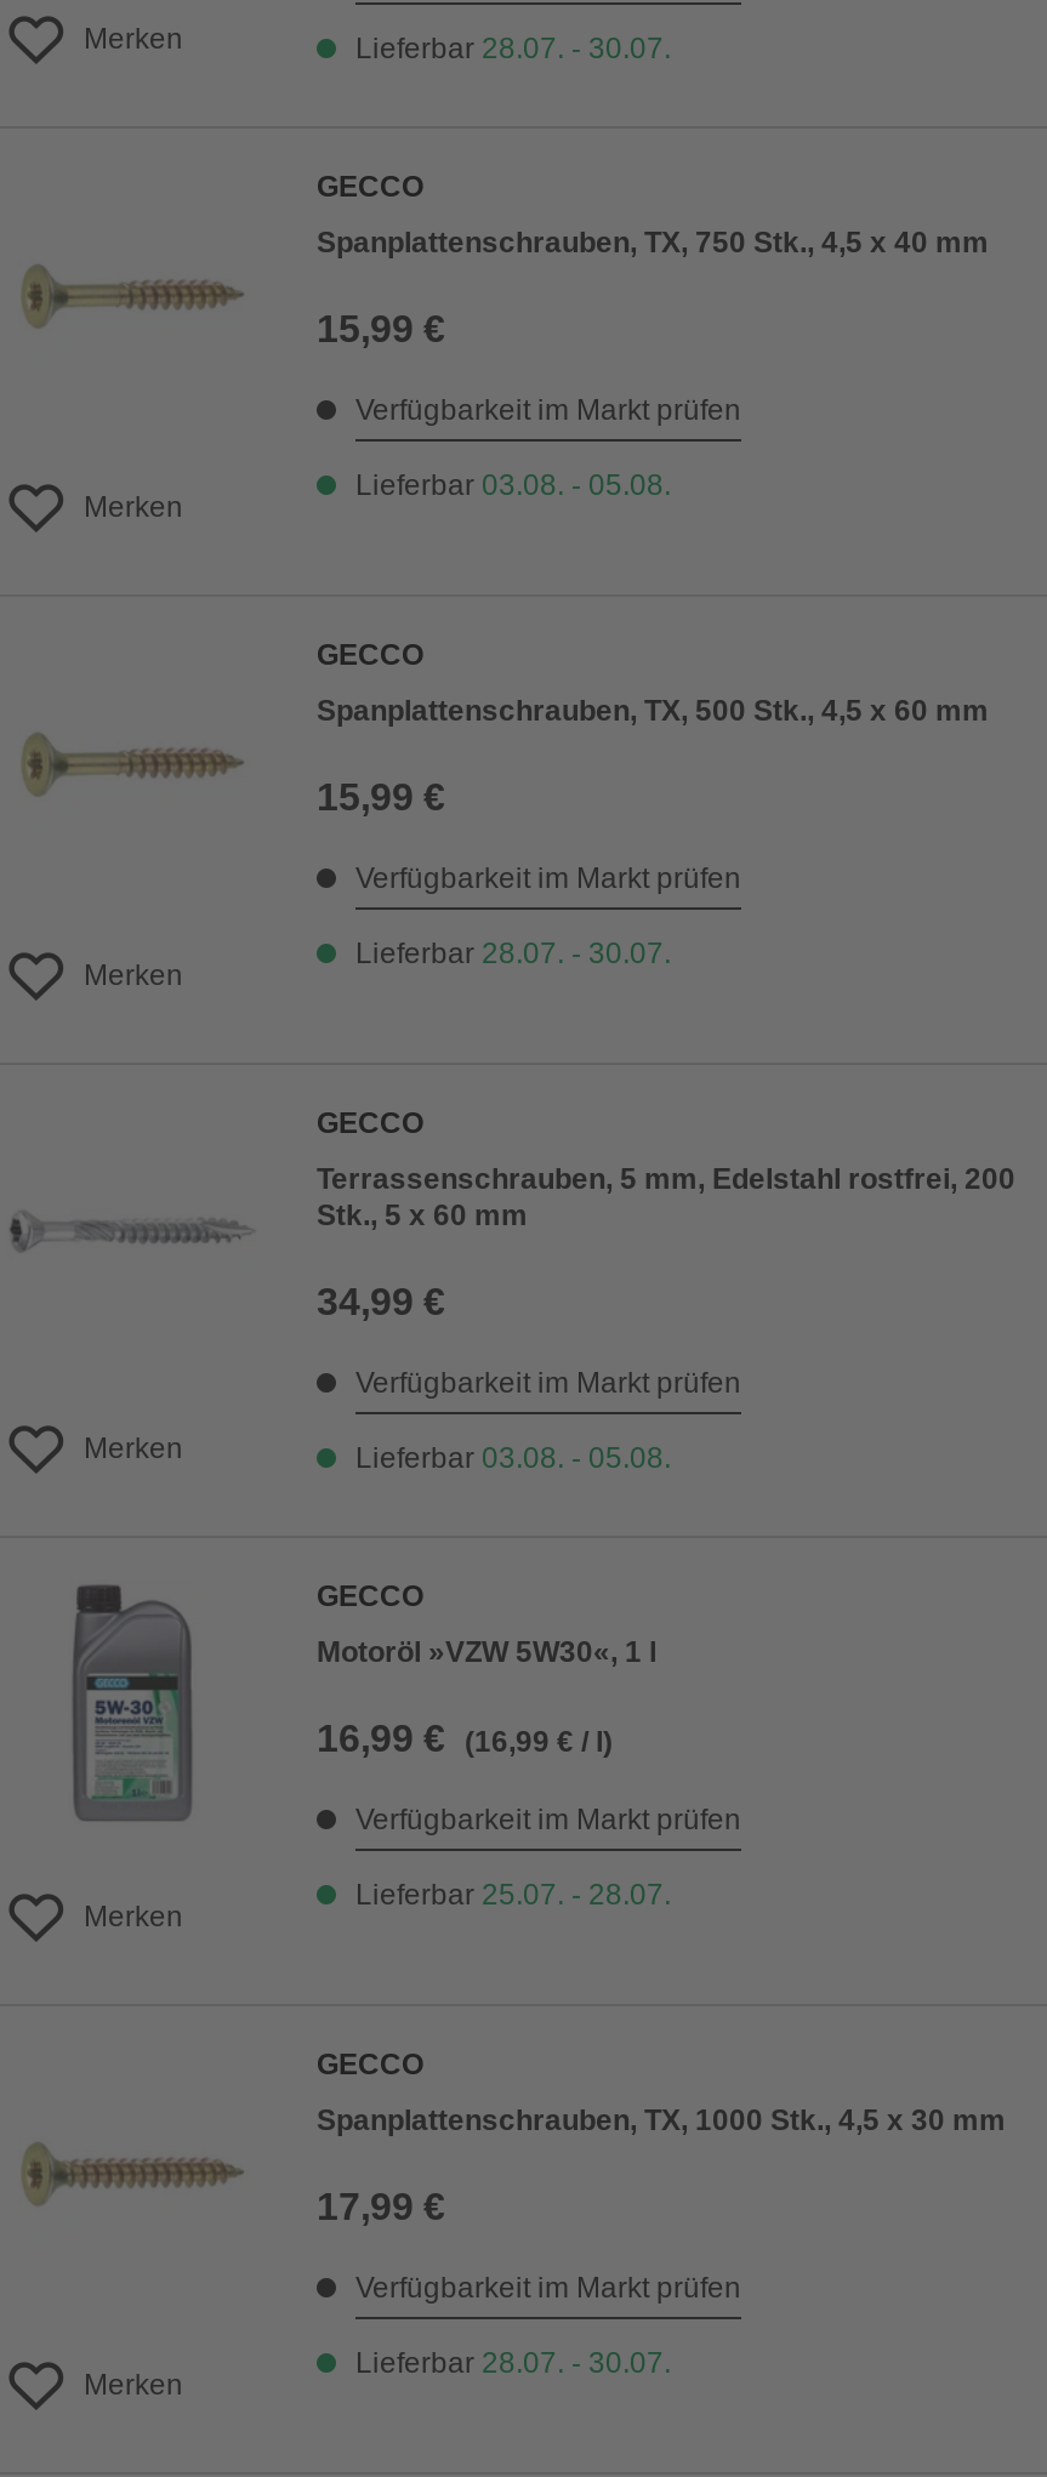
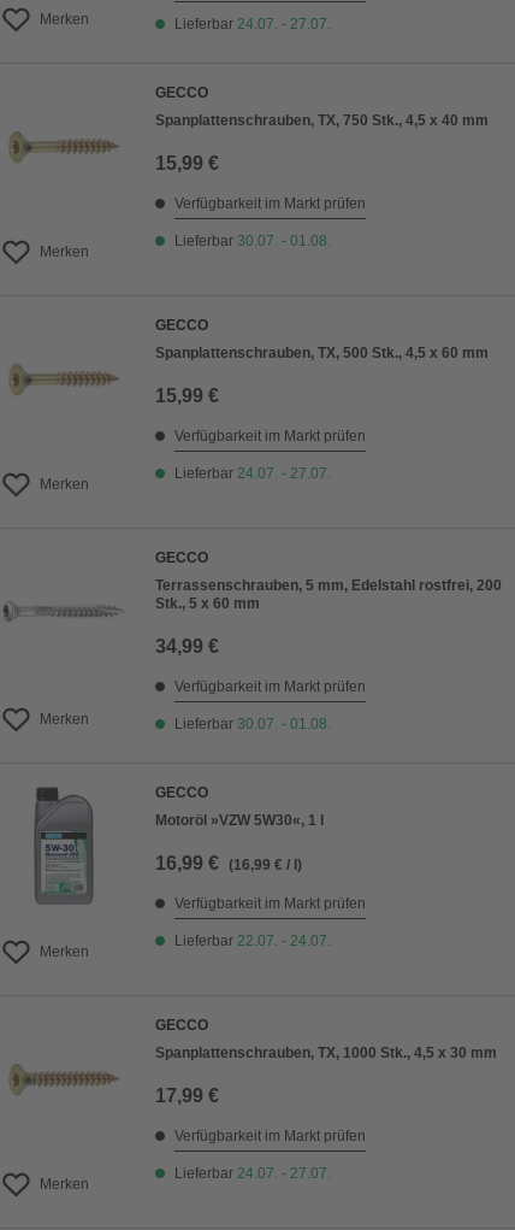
- Lieferbar 28.07. - 30.07.
+ Lieferbar 24.07. - 27.07.

- Lieferbar 03.08. - 05.08.
+ Lieferbar 30.07. - 01.08.

- Lieferbar 28.07. - 30.07.
+ Lieferbar 24.07. - 27.07.

- Lieferbar 03.08. - 05.08.
+ Lieferbar 30.07. - 01.08.

- Lieferbar 25.07. - 28.07.
+ Lieferbar 22.07. - 24.07.

- Lieferbar 28.07. - 30.07.
+ Lieferbar 24.07. - 27.07.
